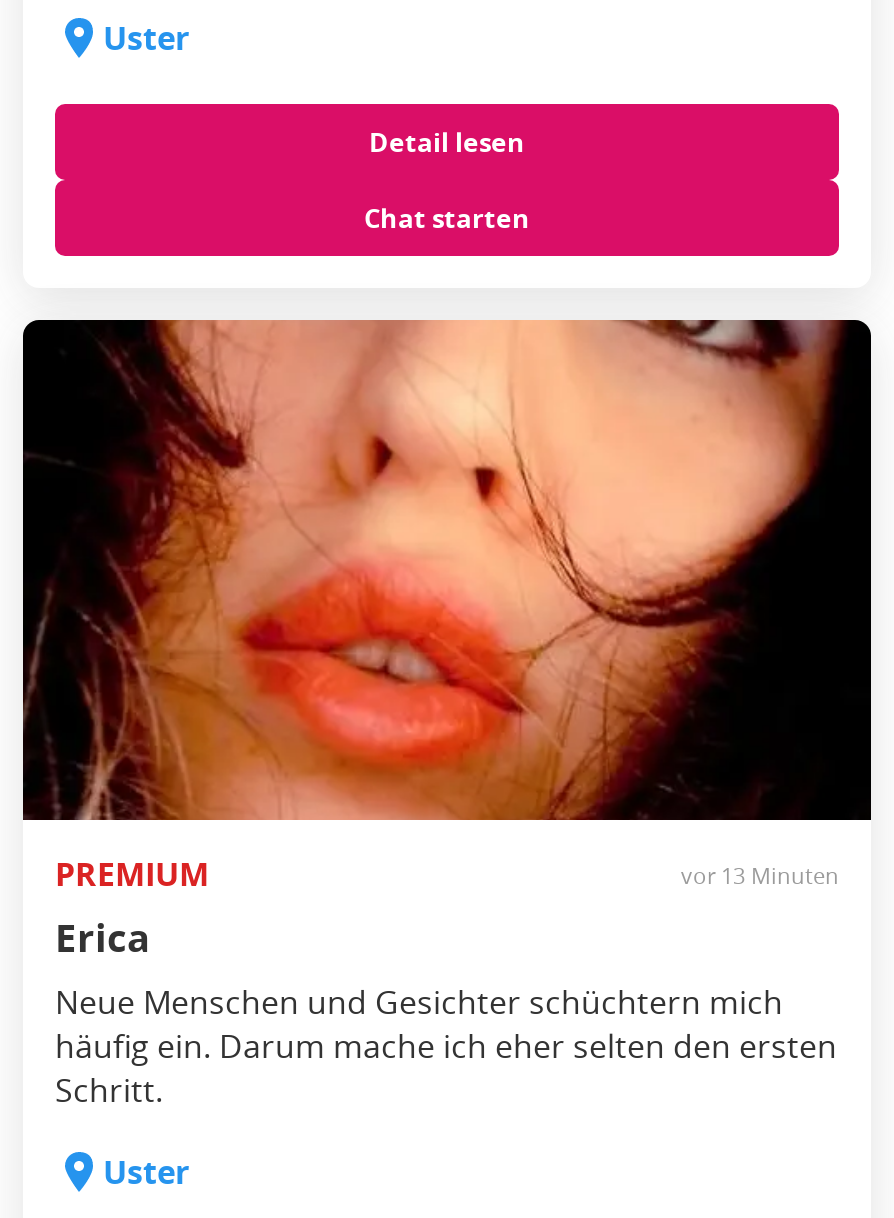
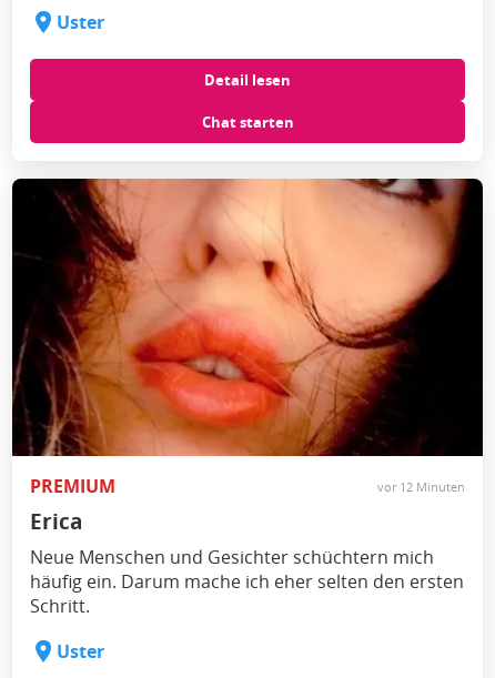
- vor 13 Minuten
+ vor 12 Minuten
